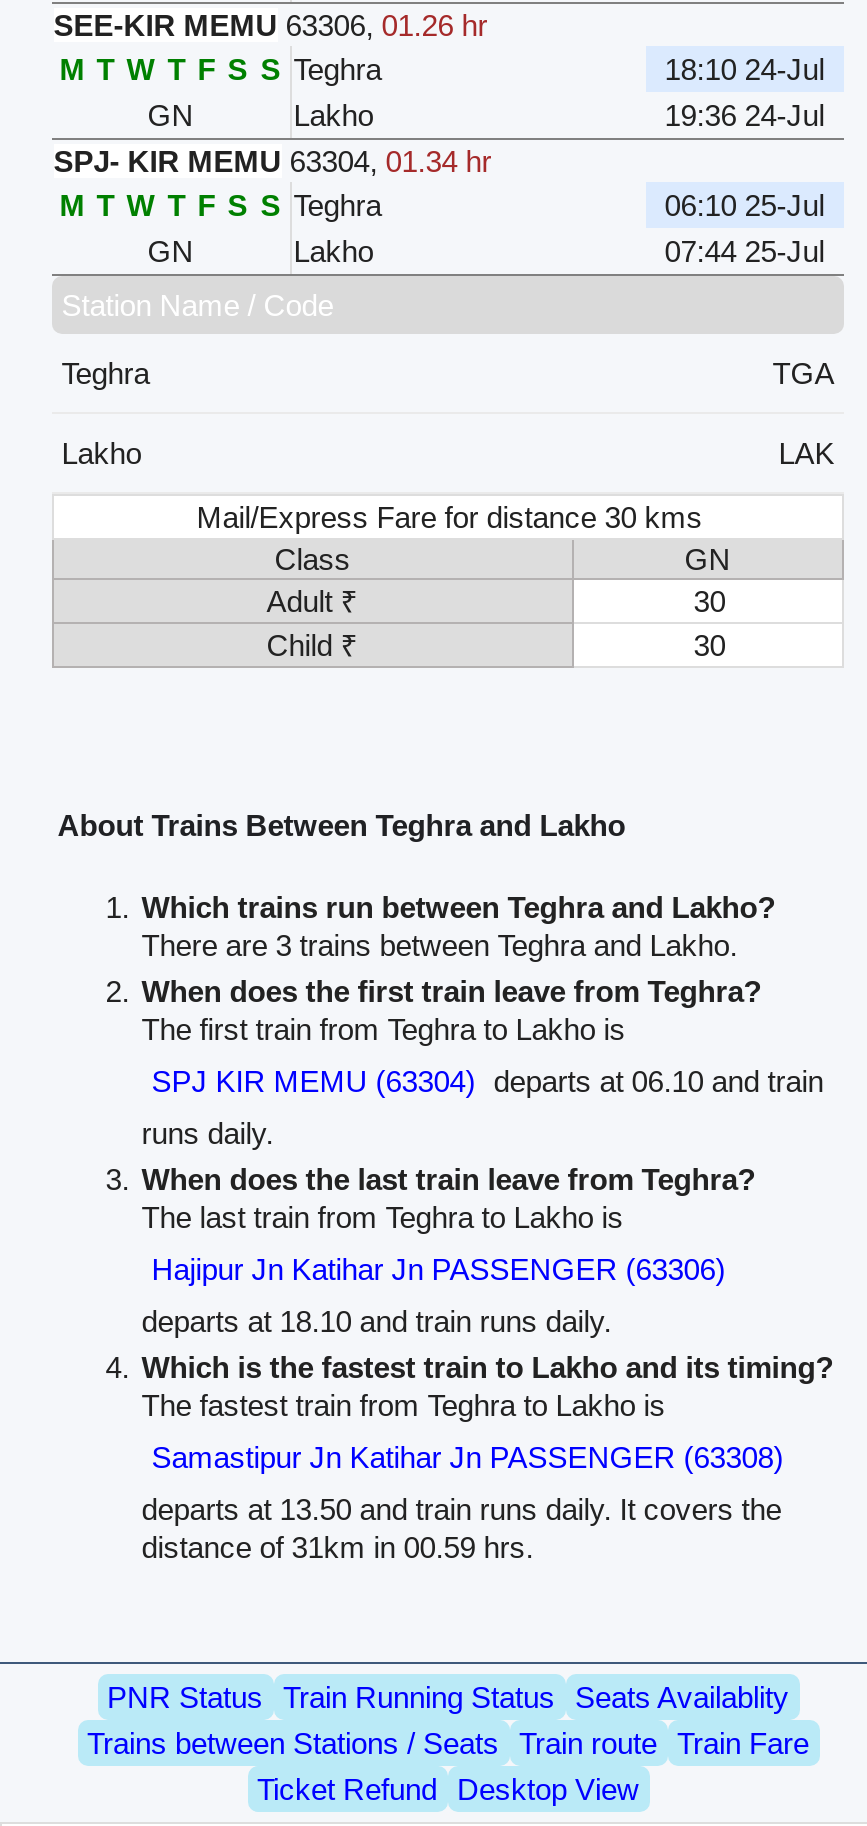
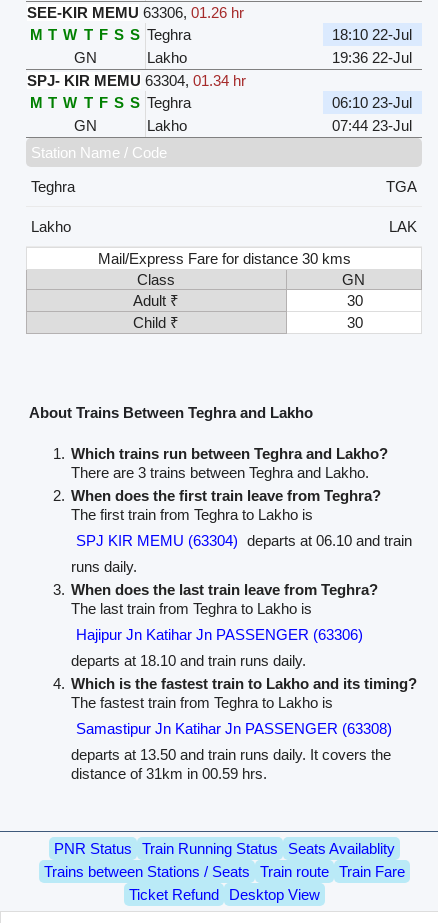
- 18:10 24-Jul
+ 18:10 22-Jul

- 19:36 24-Jul
+ 19:36 22-Jul

- 06:10 25-Jul
+ 06:10 23-Jul

- 07:44 25-Jul
+ 07:44 23-Jul
